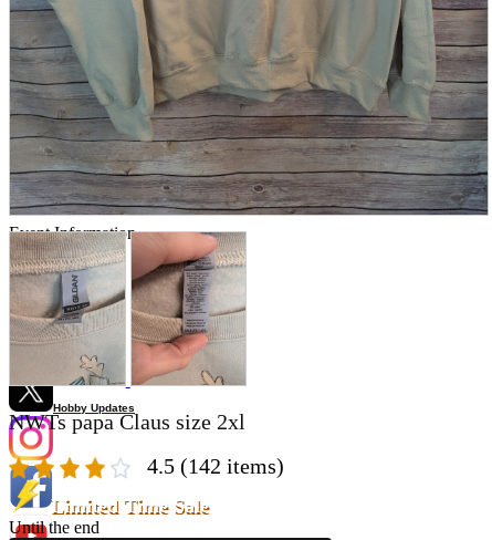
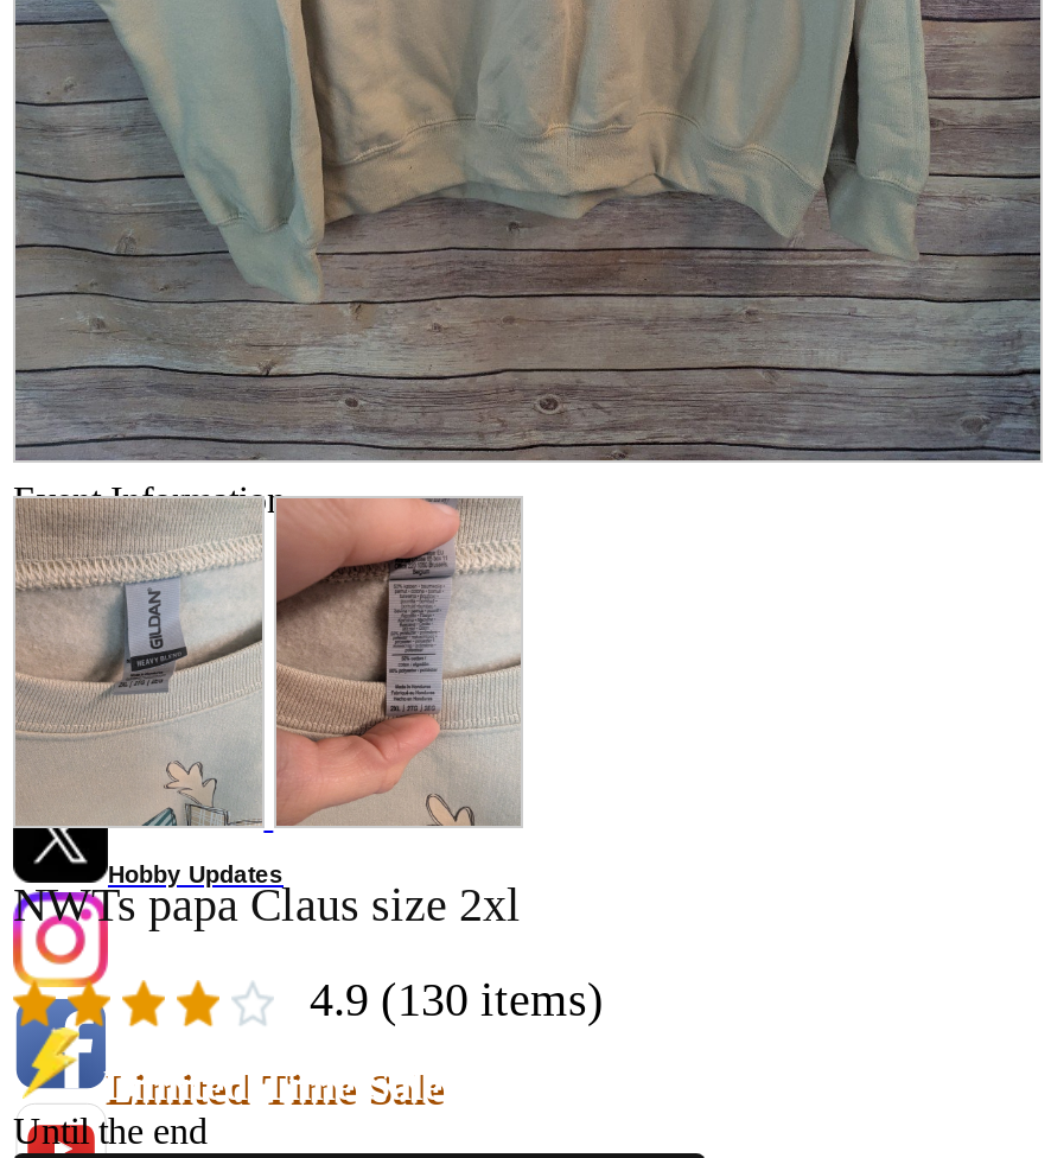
- 4.5 (142 items)
+ 4.9 (130 items)
